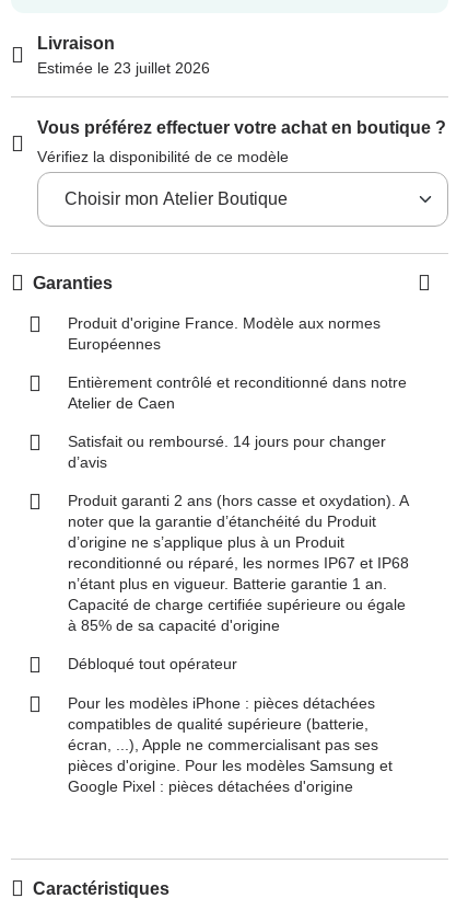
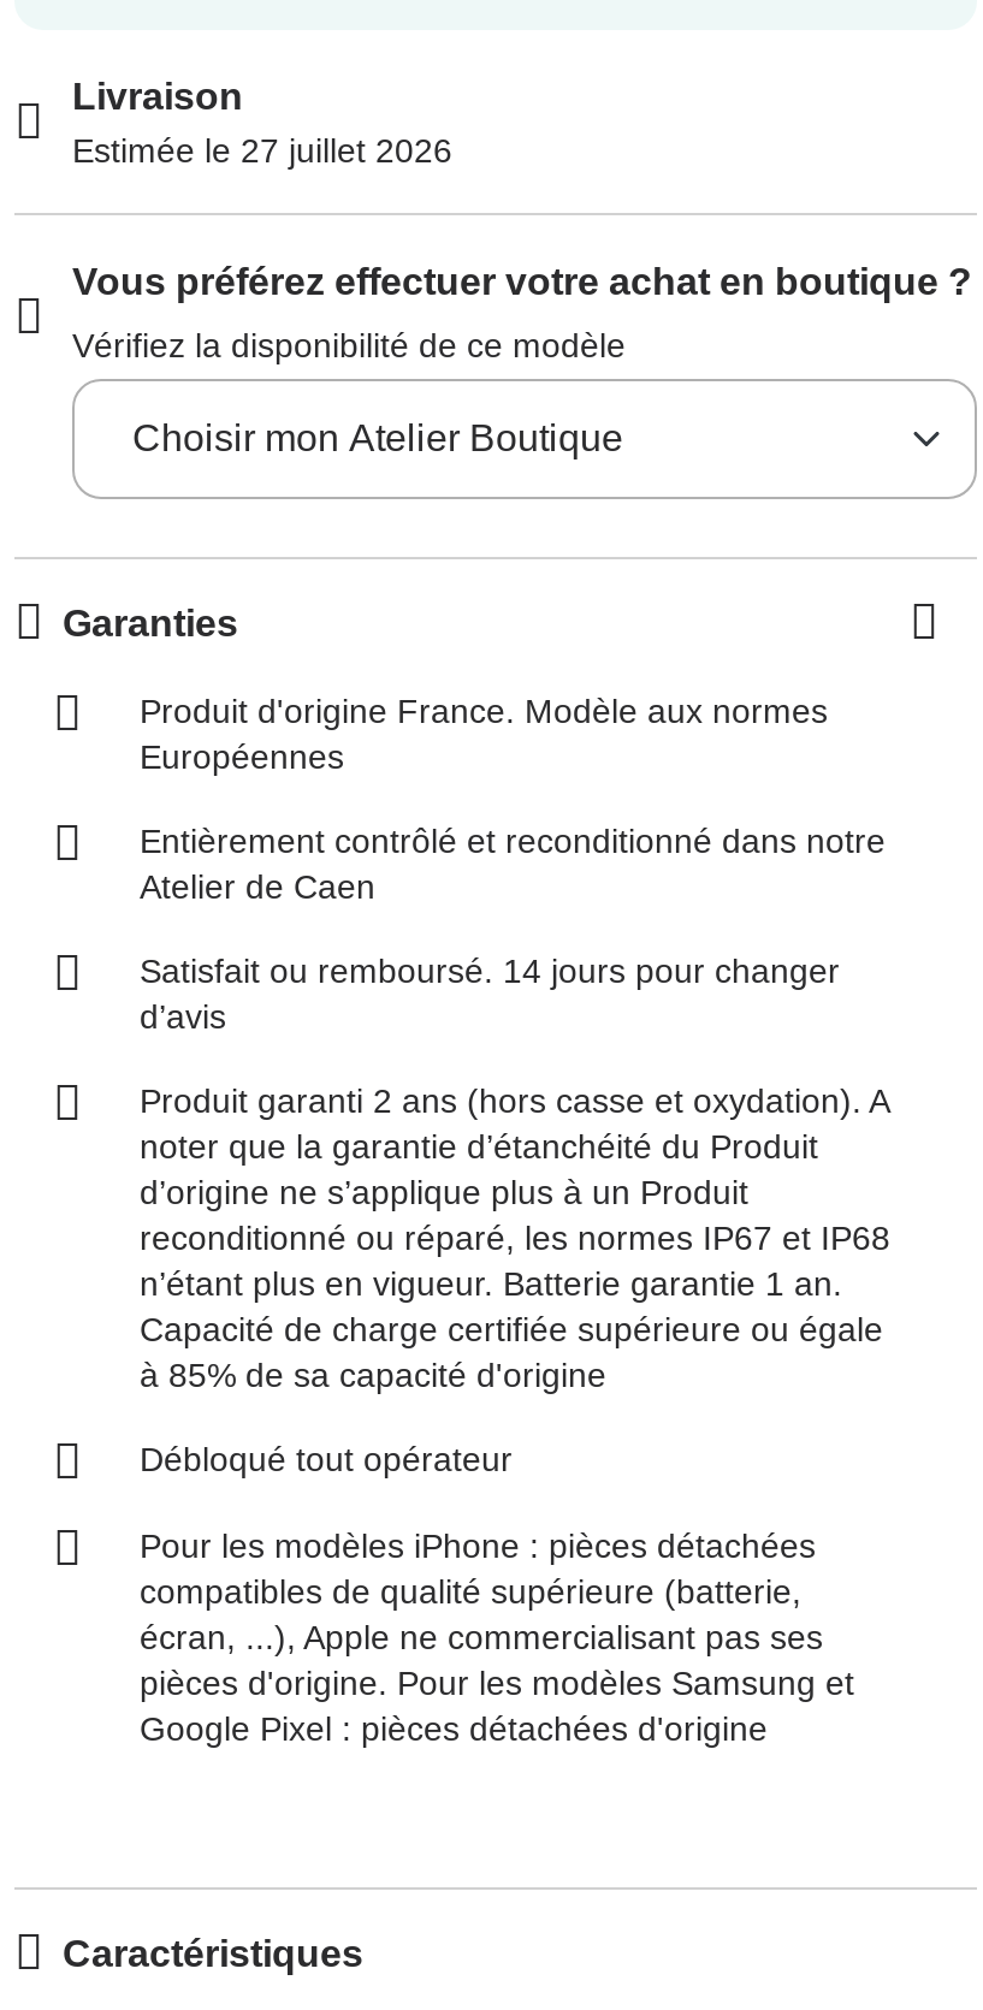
- Estimée le 23 juillet 2026
+ Estimée le 27 juillet 2026
